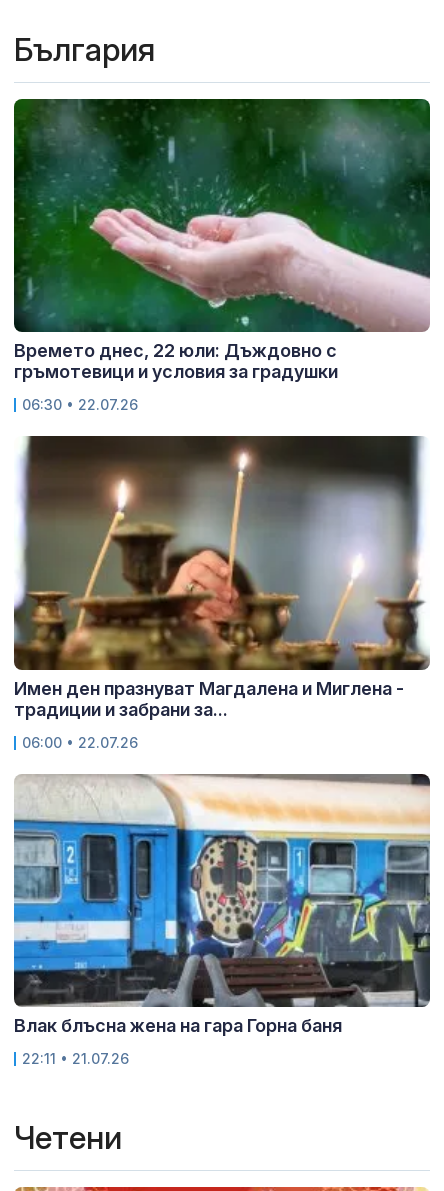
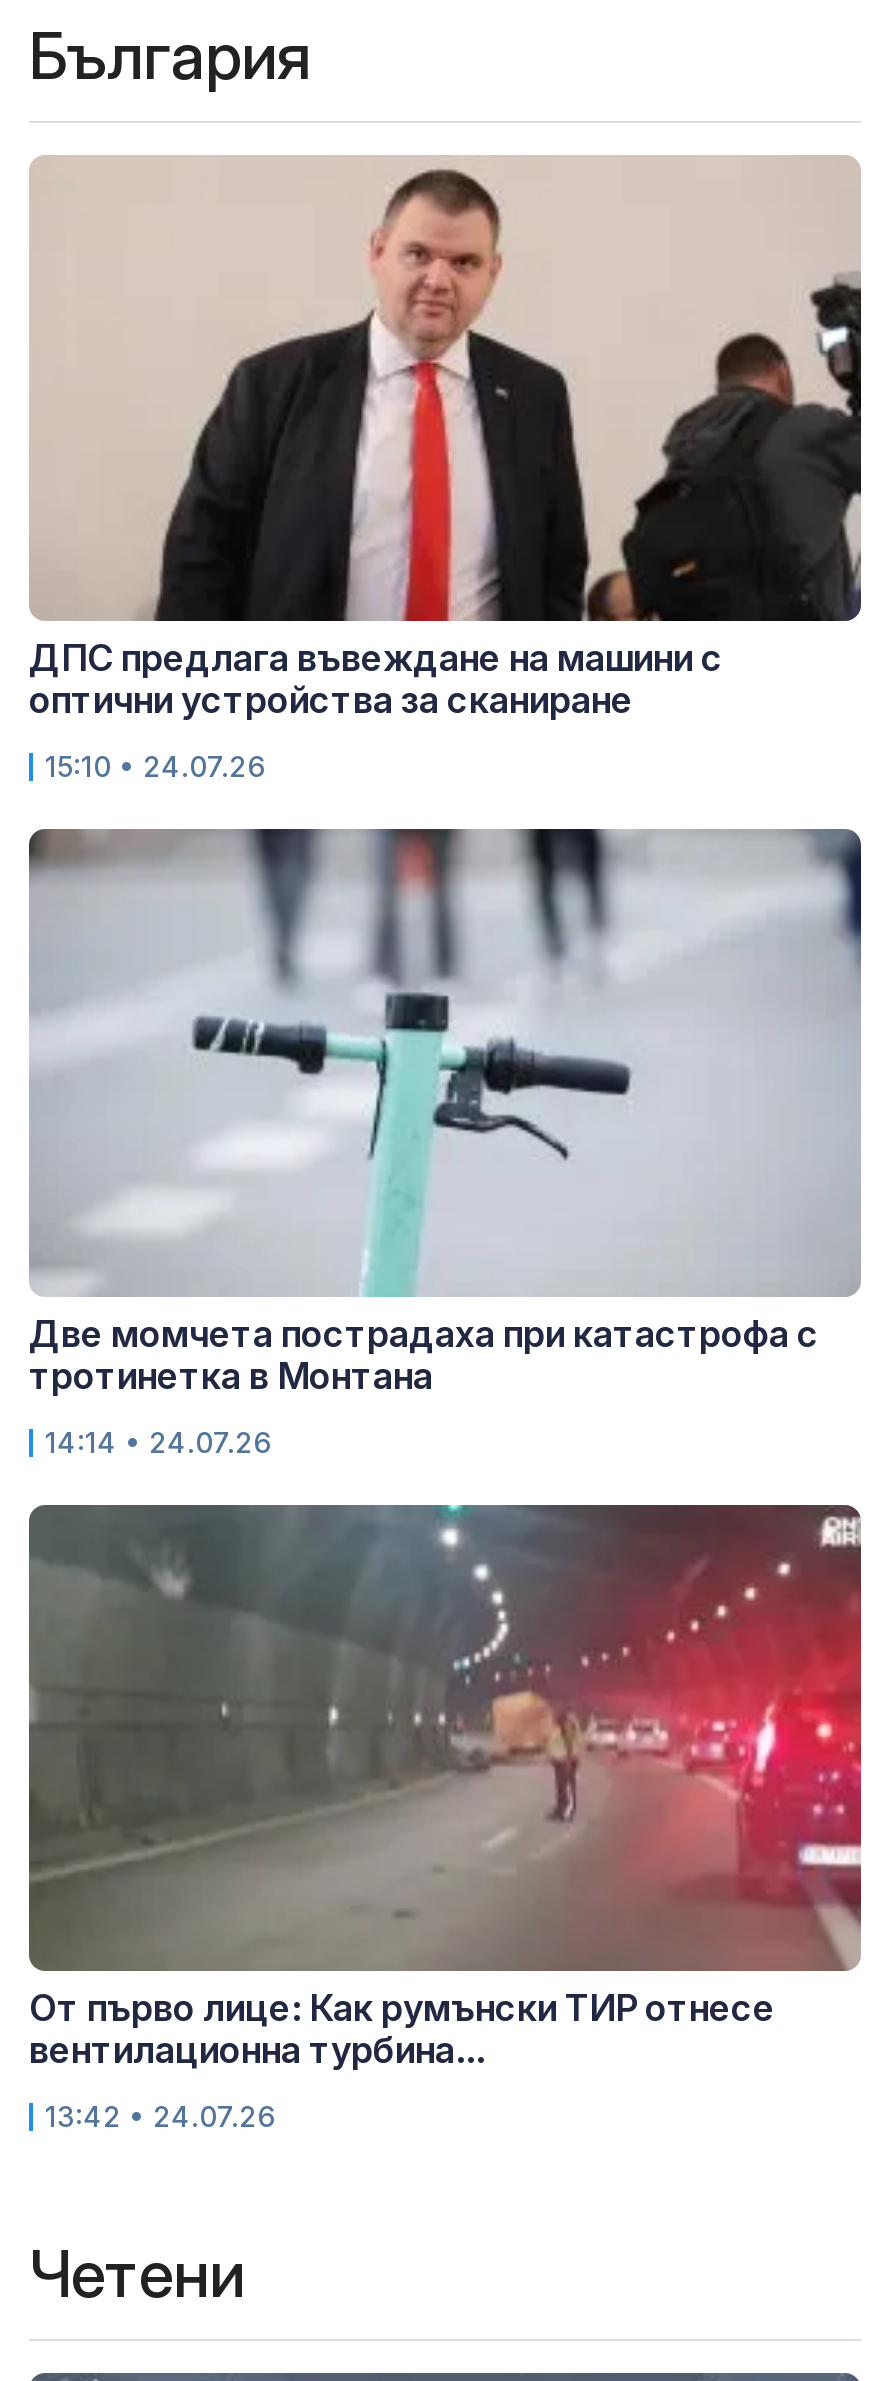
- [image]
- Времето днес, 22 юли: Дъждовно с
- гръмотевици и условия за градушки
+ [image]
+ ДПС предлага въвеждане на машини с
+ оптични устройства за сканиране

- 06:30 • 22.07.26
+ 15:10 • 24.07.26

- [image]
- Имен ден празнуват Магдалена и Миглена -
- традиции и забрани за...
+ [image]
+ Две момчета пострадаха при катастрофа с
+ тротинетка в Монтана

- 06:00 • 22.07.26
+ 14:14 • 24.07.26

- [image]
- Влак блъсна жена на гара Горна баня
+ [image]
+ От първо лице: Как румънски ТИР отнесе
+ вентилационна турбина...

- 22:11 • 21.07.26
+ 13:42 • 24.07.26
